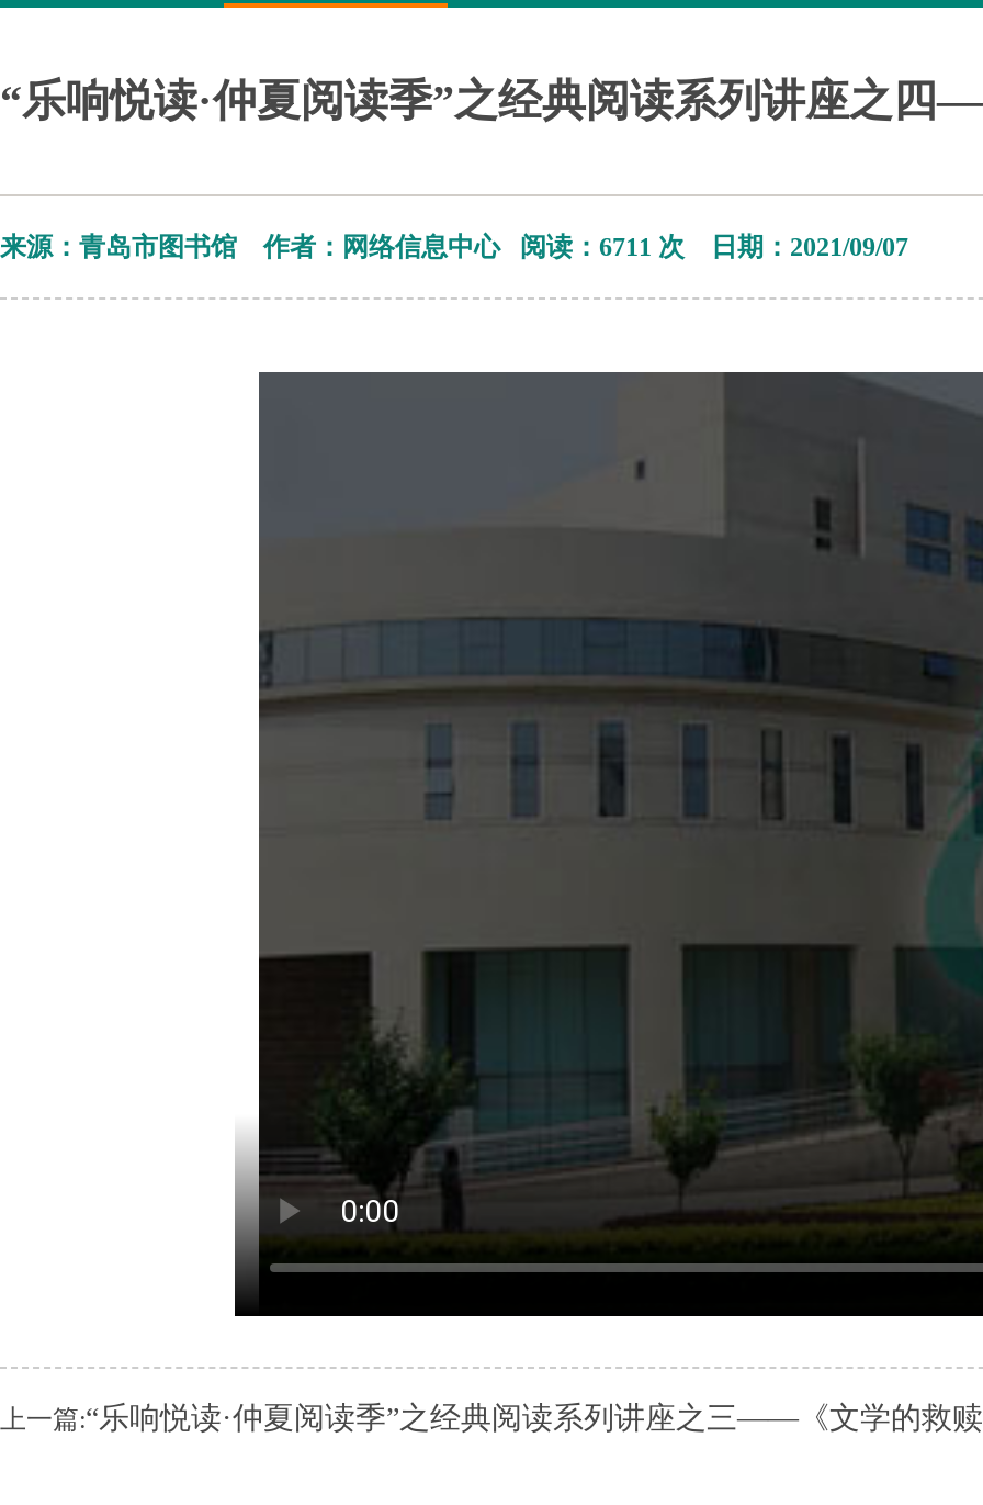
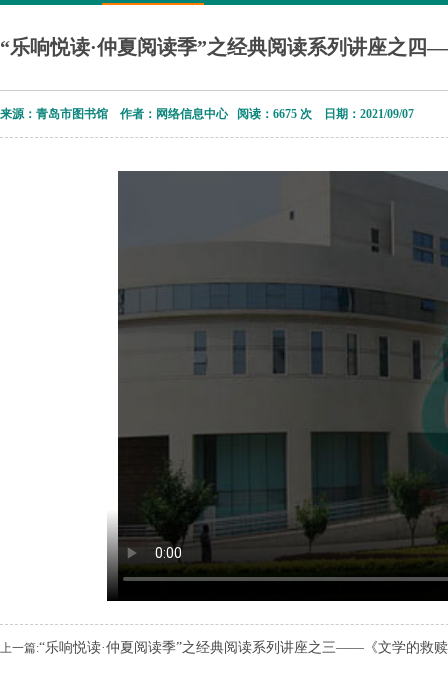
- 来源：青岛市图书馆 作者：网络信息中心 阅读：6711 次 日期：2021/09/07
+ 来源：青岛市图书馆 作者：网络信息中心 阅读：6675 次 日期：2021/09/07
